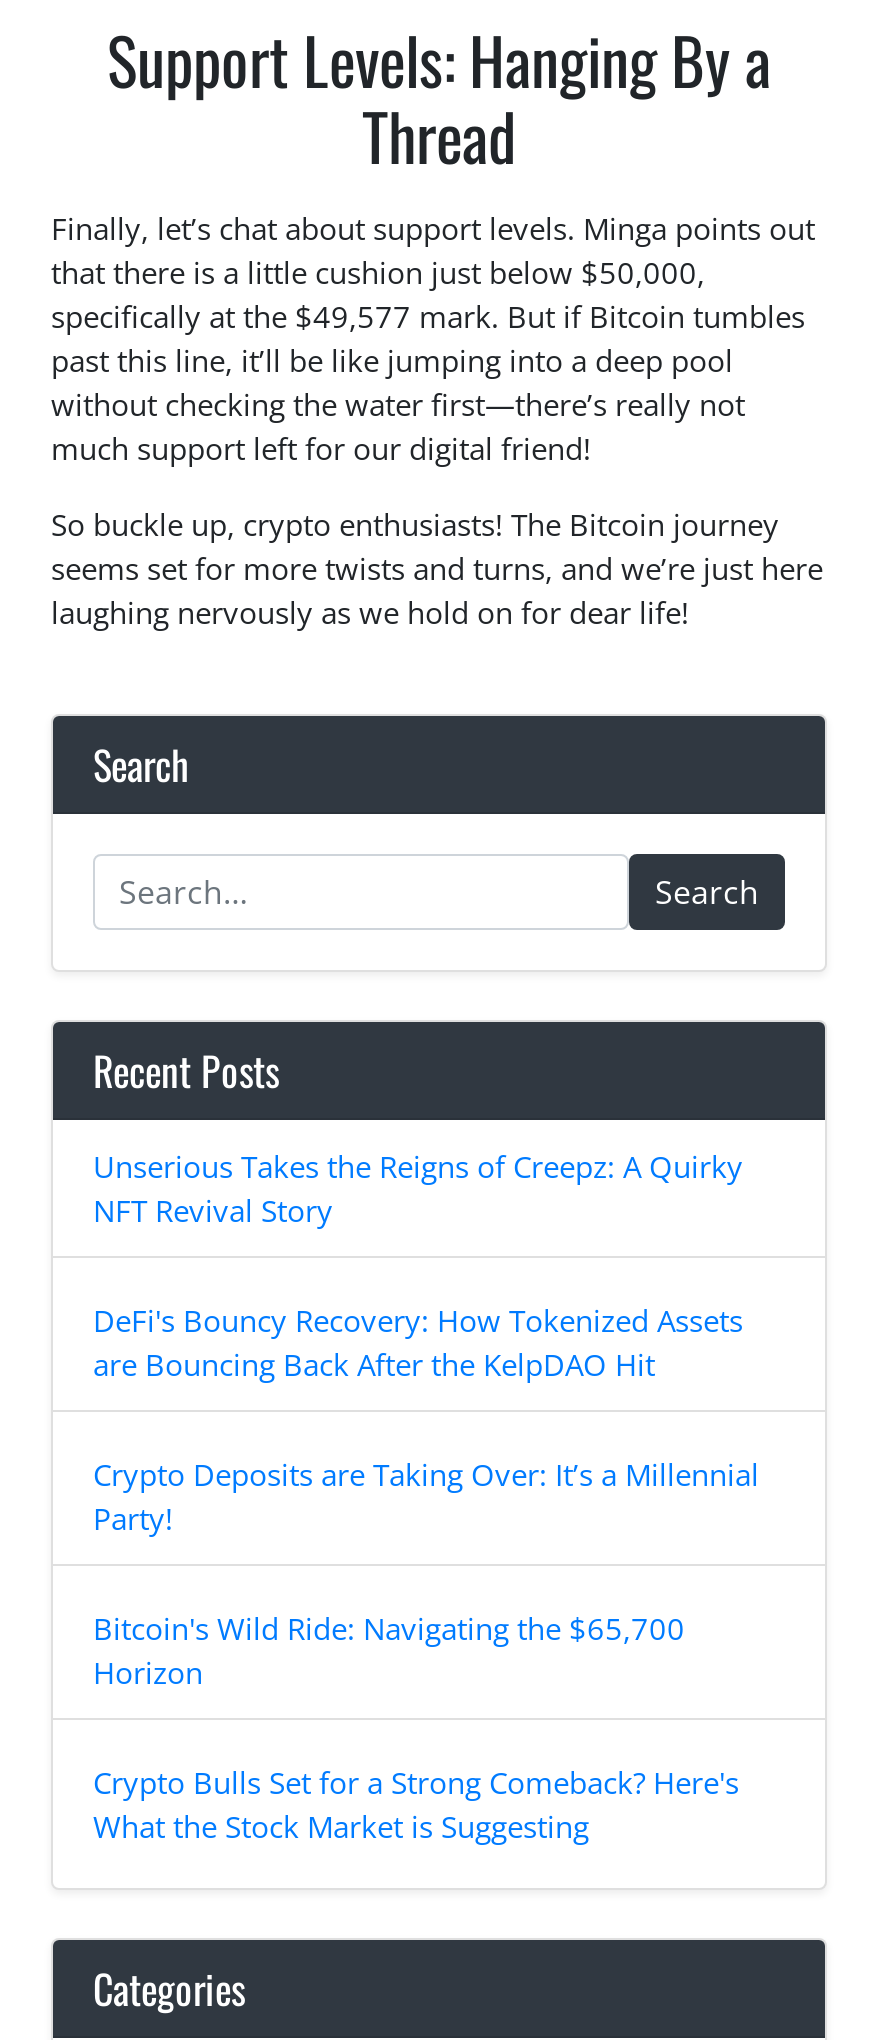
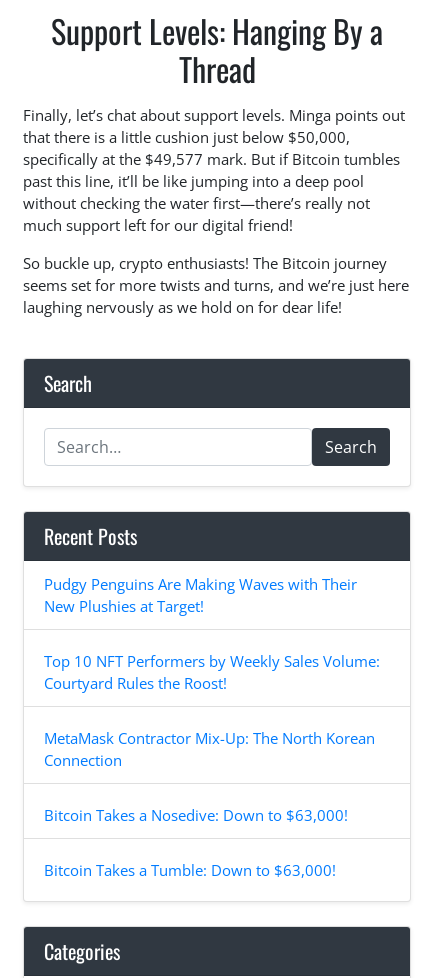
- Unserious Takes the Reigns of Creepz: A Quirky
- NFT Revival Story
+ Pudgy Penguins Are Making Waves with Their
+ New Plushies at Target!

- DeFi's Bouncy Recovery: How Tokenized Assets
- are Bouncing Back After the KelpDAO Hit
+ Top 10 NFT Performers by Weekly Sales Volume:
+ Courtyard Rules the Roost!

- Crypto Deposits are Taking Over: It’s a Millennial
- Party!
+ MetaMask Contractor Mix-Up: The North Korean
+ Connection

- Bitcoin's Wild Ride: Navigating the $65,700
- Horizon
+ Bitcoin Takes a Nosedive: Down to $63,000!

- Crypto Bulls Set for a Strong Comeback? Here's
- What the Stock Market is Suggesting
+ Bitcoin Takes a Tumble: Down to $63,000!
